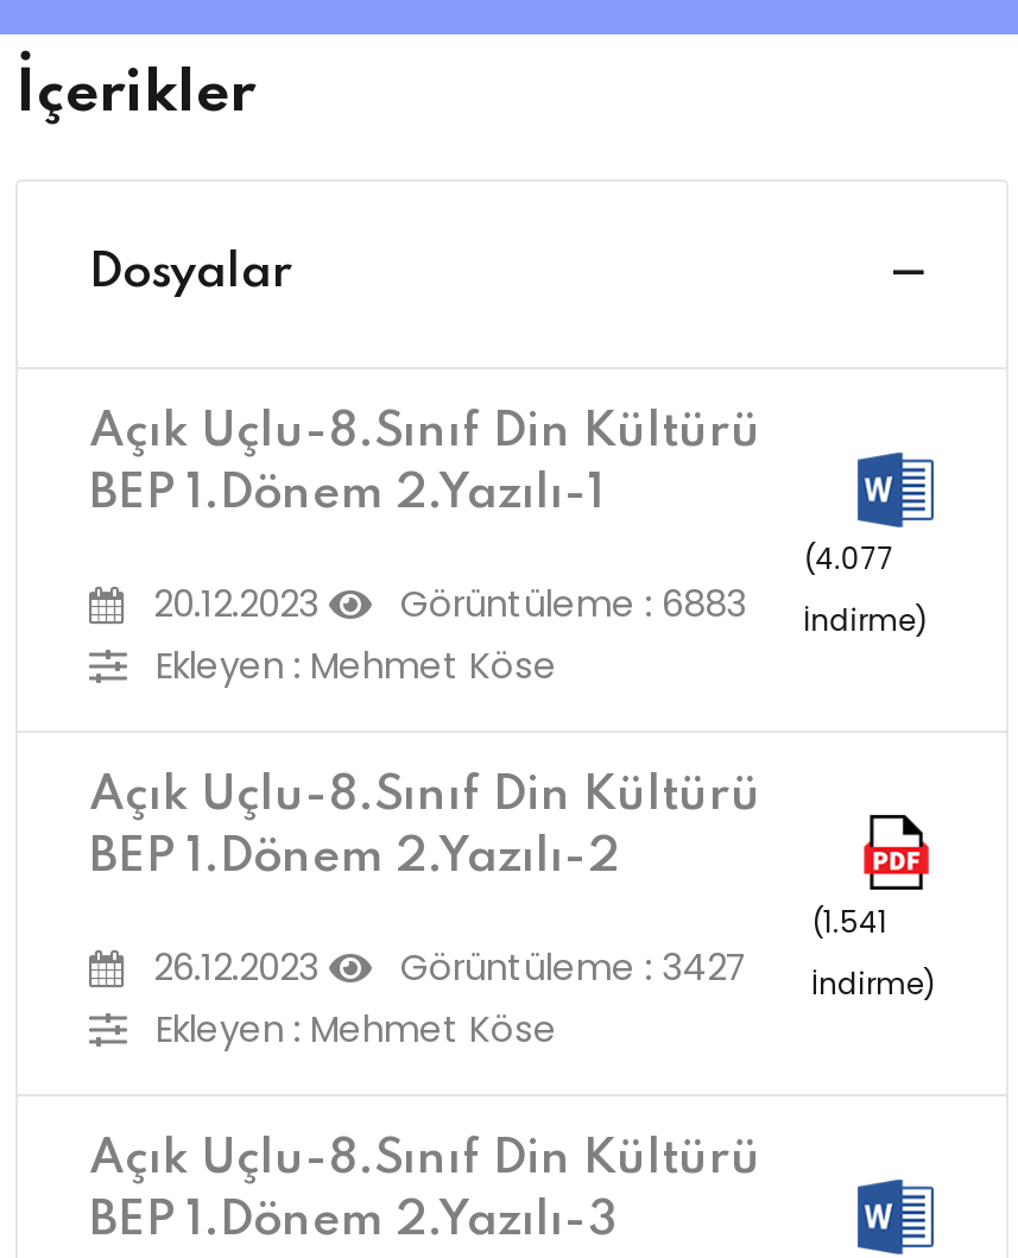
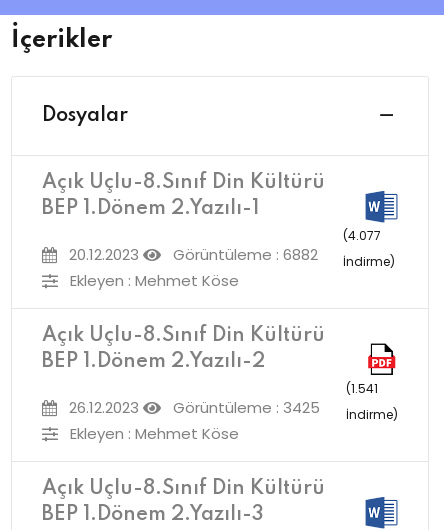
- 20.12.2023 Görüntüleme : 6883 İndirme)
+ 20.12.2023 Görüntüleme : 6882 İndirme)

- 26.12.2023 Görüntüleme : 3427 İndirme)
+ 26.12.2023 Görüntüleme : 3425 İndirme)
